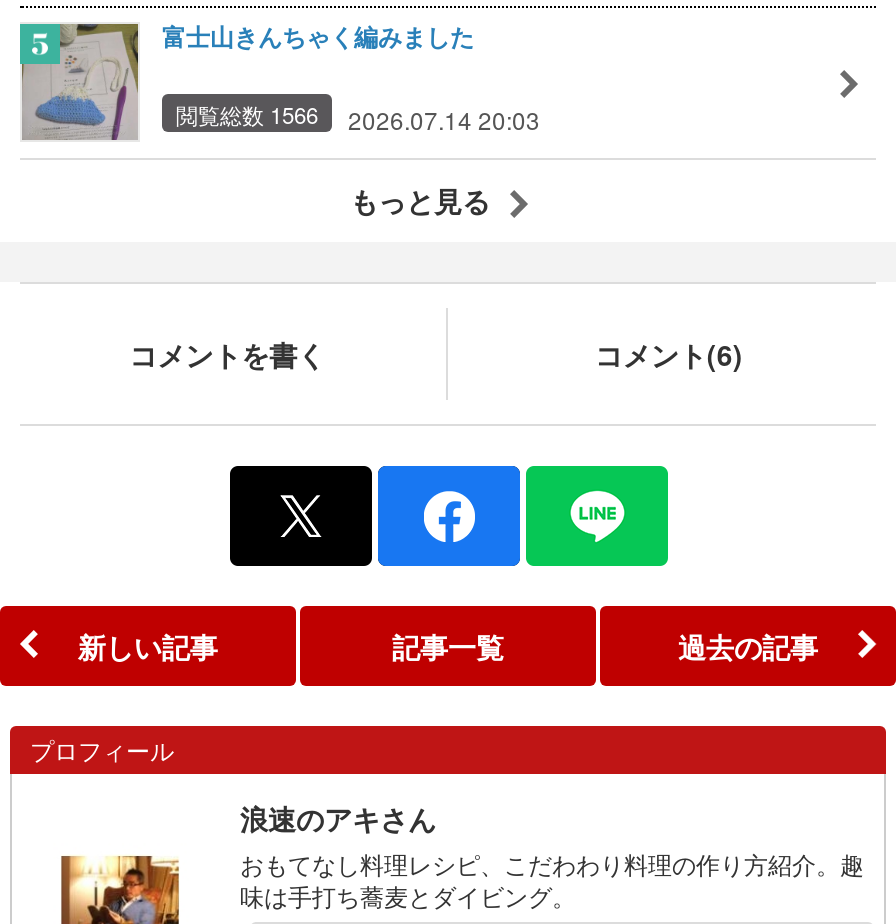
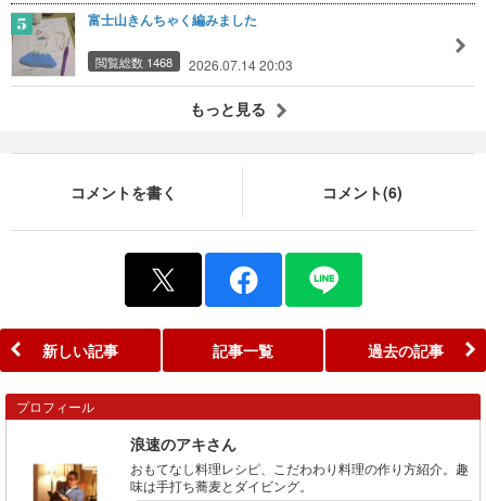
- 閲覧総数 1566 2026.07.14 20:03
+ 閲覧総数 1468 2026.07.14 20:03
